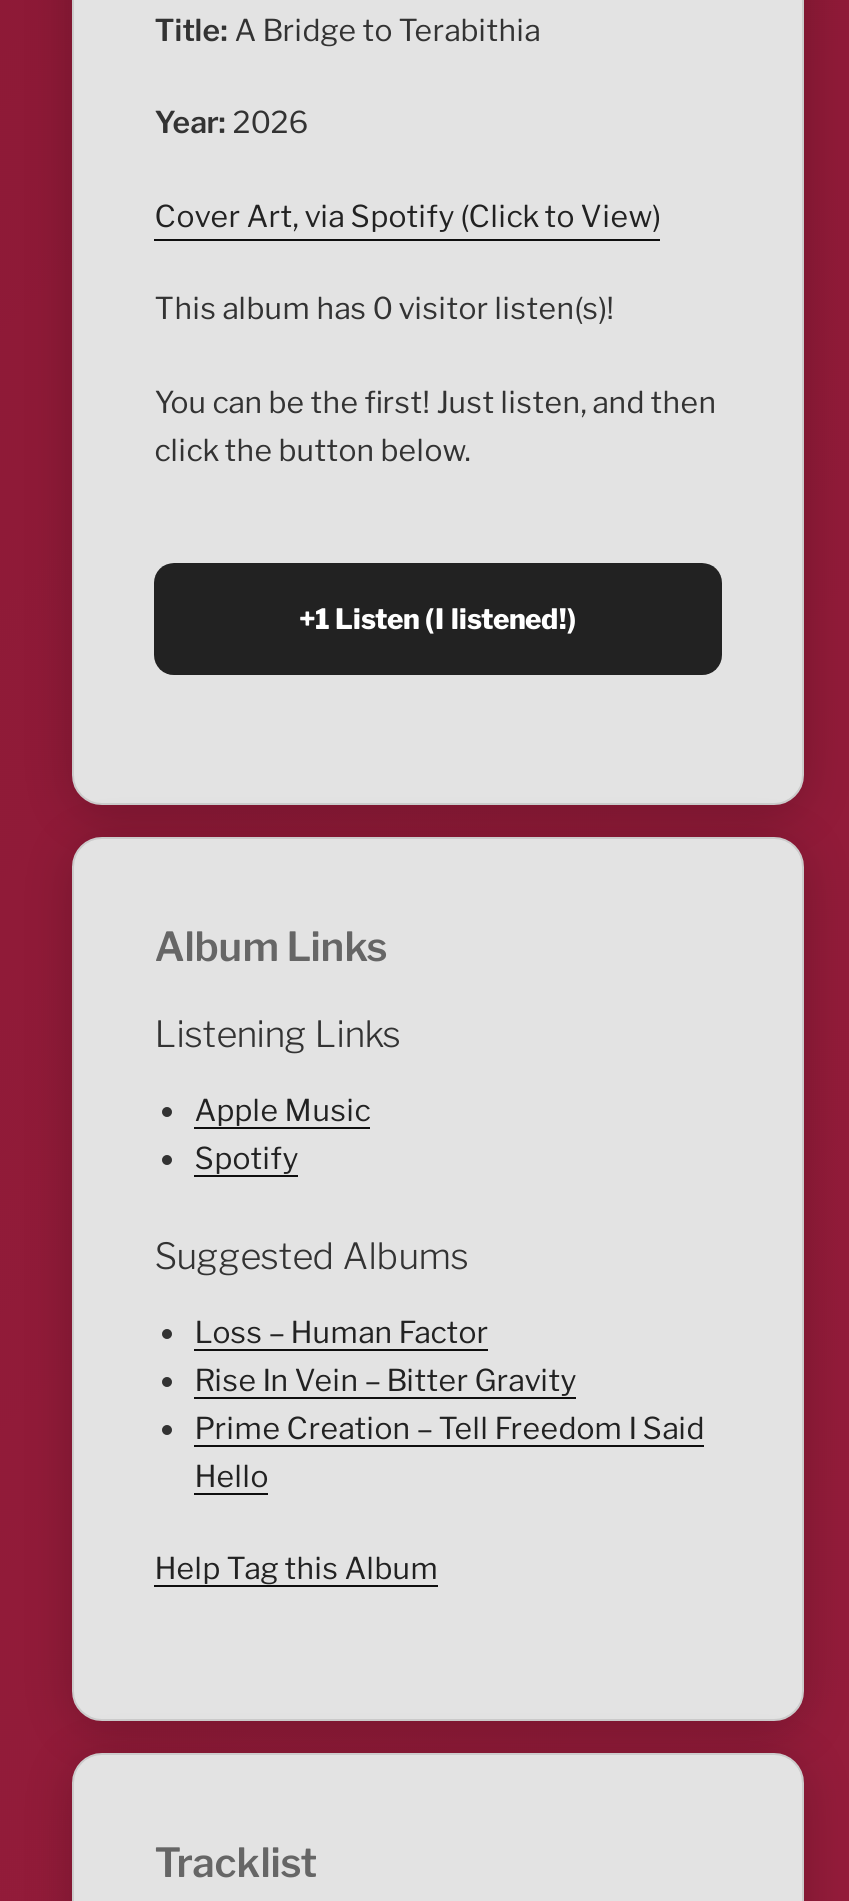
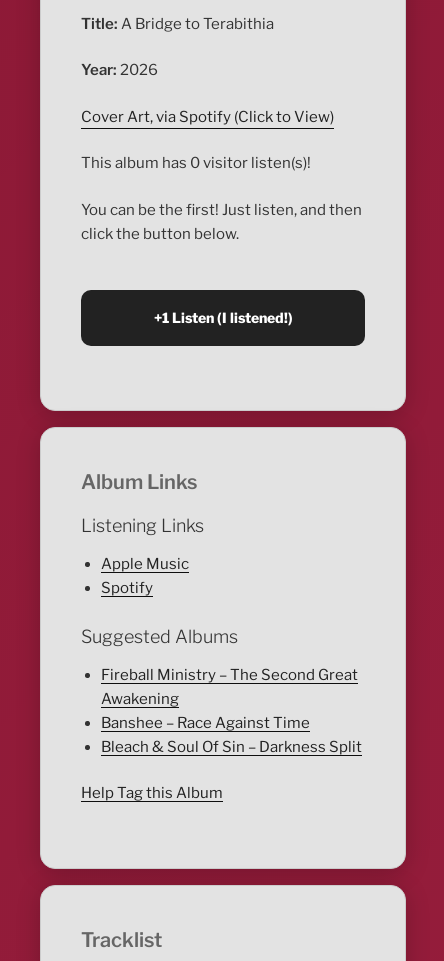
- Loss – Human Factor
- Rise In Vein – Bitter Gravity
- Prime Creation – Tell Freedom I Said
- Hello
+ Fireball Ministry – The Second Great
+ Awakening
+ Banshee – Race Against Time
+ Bleach & Soul Of Sin – Darkness Split
